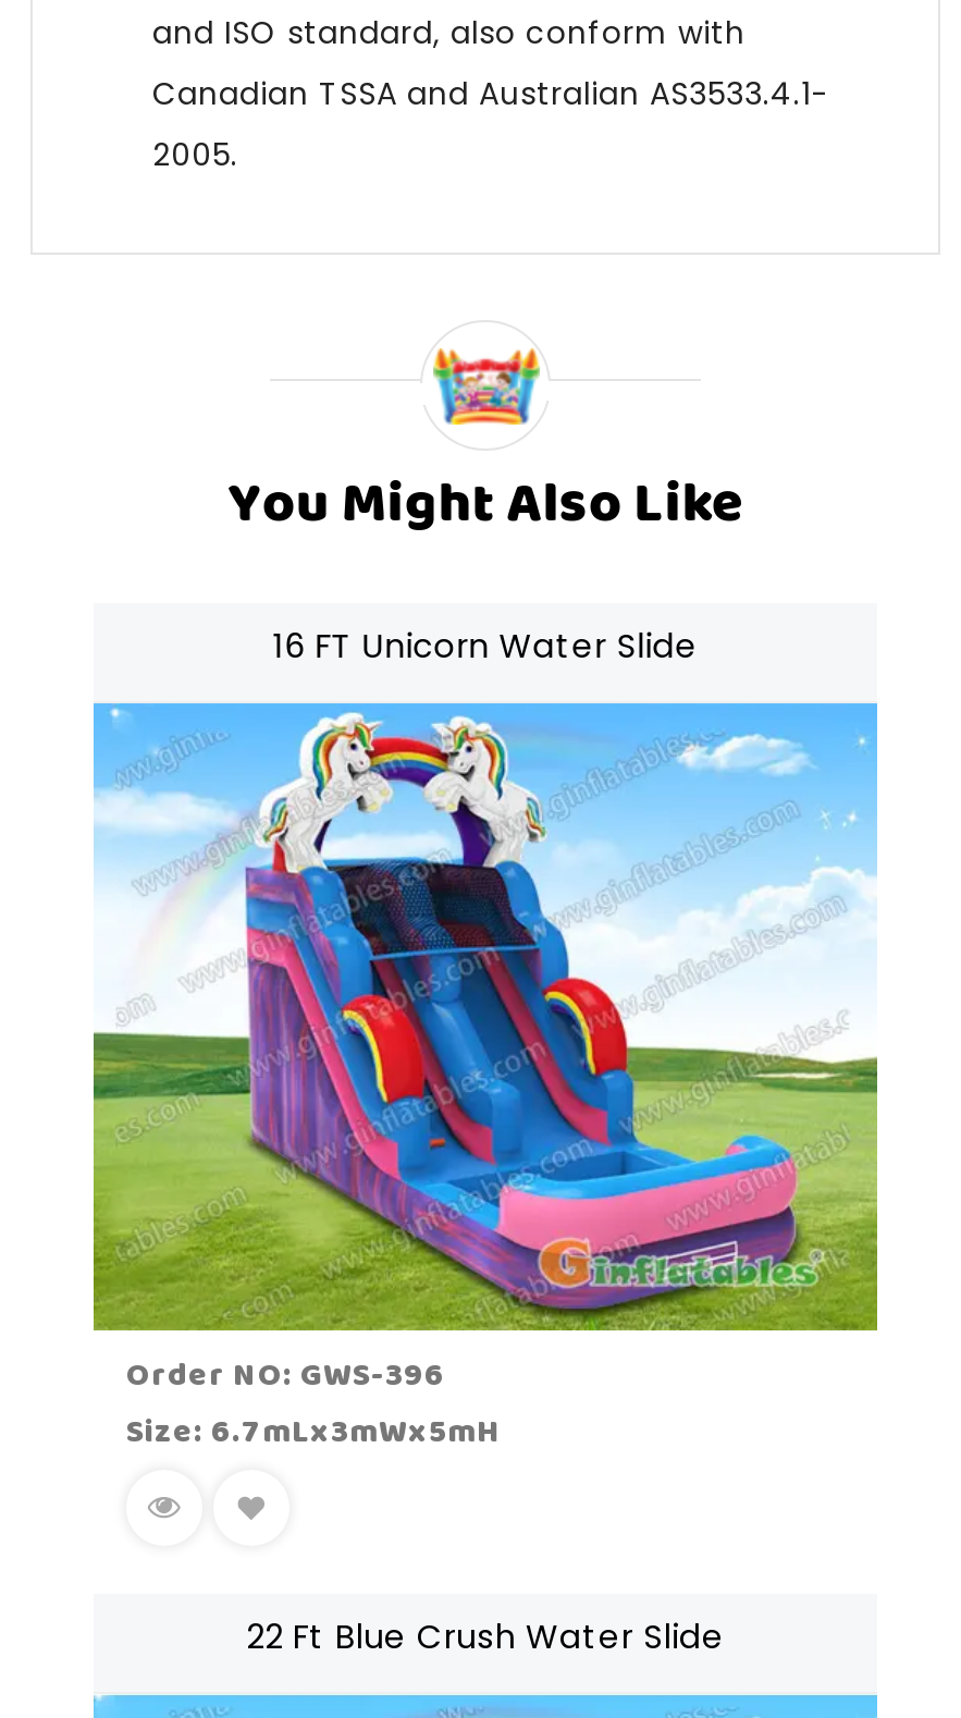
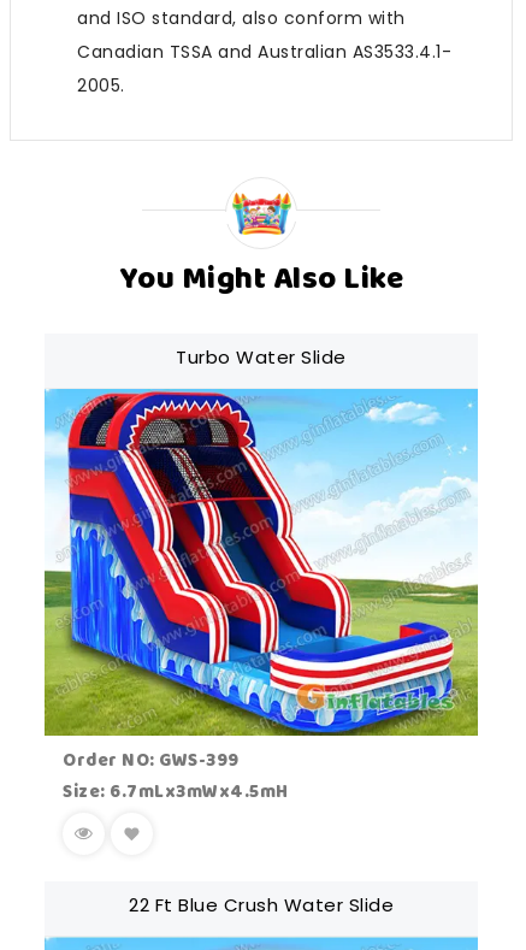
- 16 FT Unicorn Water Slide
+ Turbo Water Slide

- [image]
- Order NO: GWS-396
- Size: 6.7mLx3mWx5mH
+ [image]
+ Order NO: GWS-399
+ Size: 6.7mLx3mWx4.5mH
